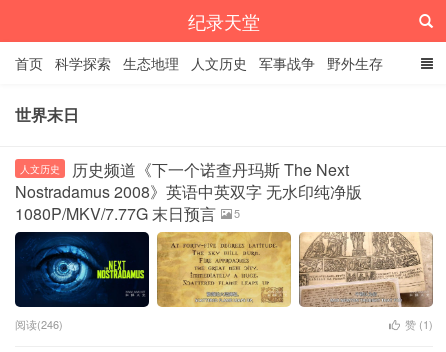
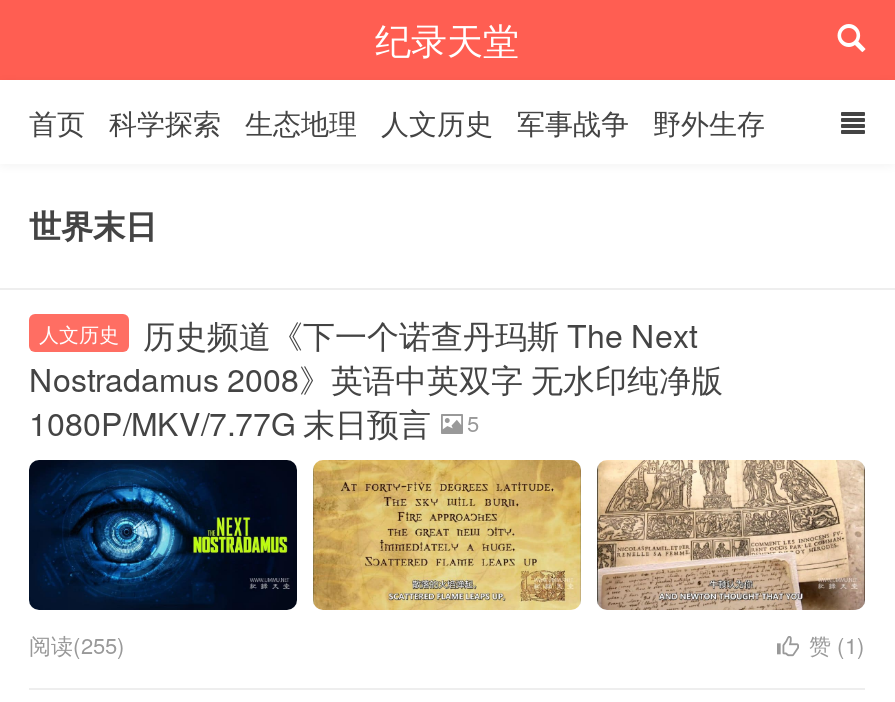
- 阅读(246)
+ 阅读(255)
